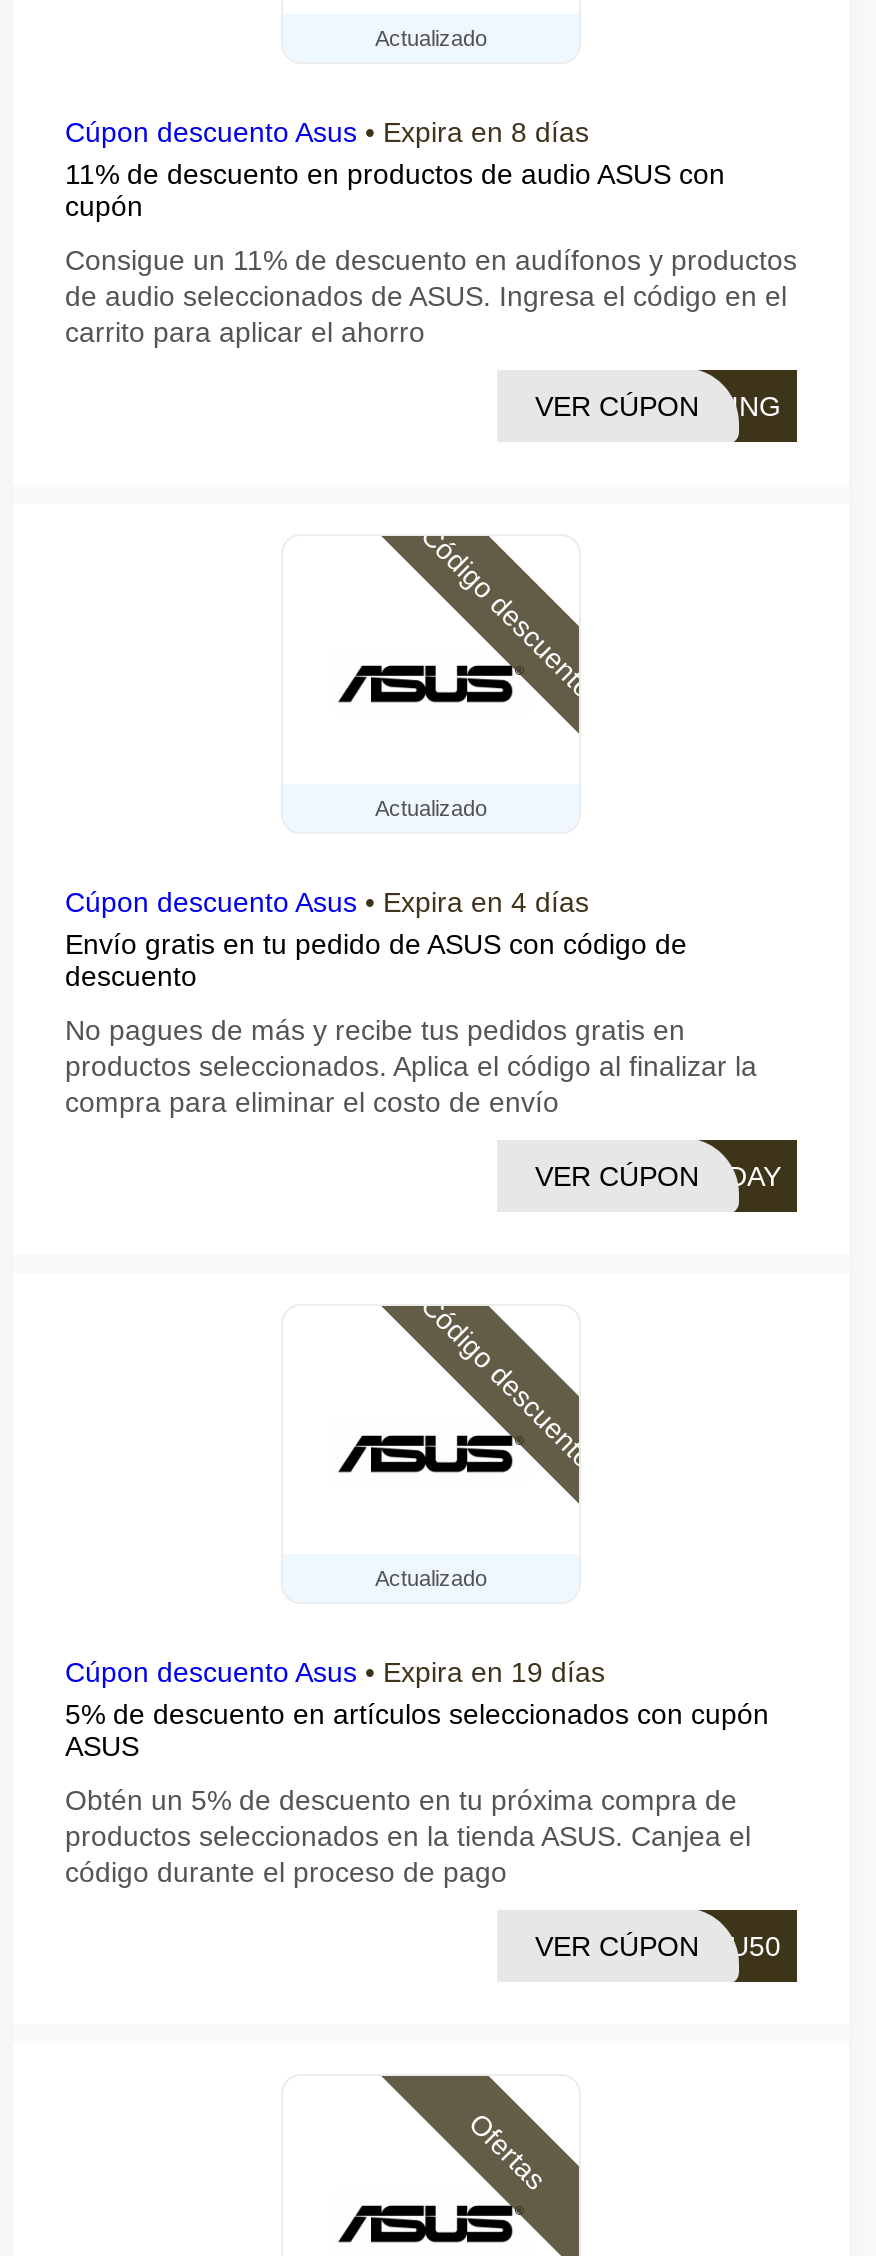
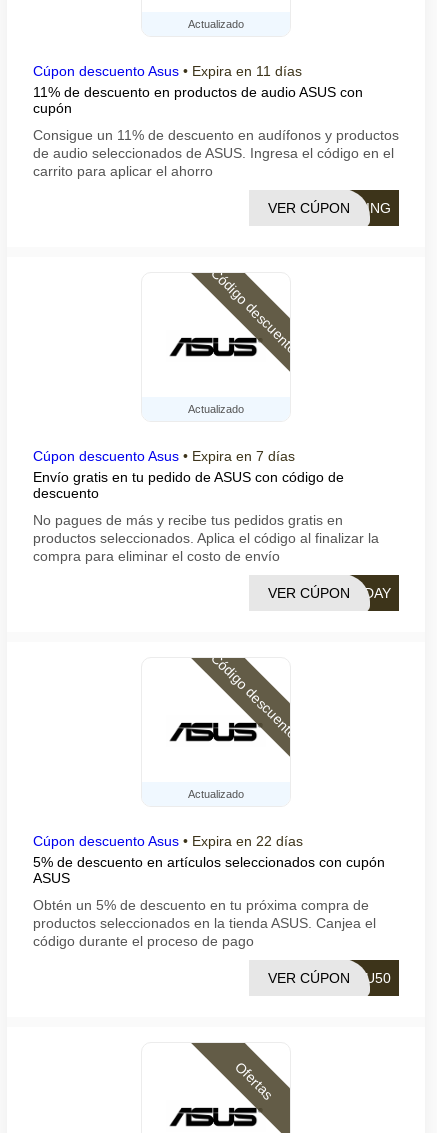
- Cúpon descuento Asus • Expira en 8 días
+ Cúpon descuento Asus • Expira en 11 días

- Cúpon descuento Asus • Expira en 4 días
+ Cúpon descuento Asus • Expira en 7 días

- Cúpon descuento Asus • Expira en 19 días
+ Cúpon descuento Asus • Expira en 22 días
